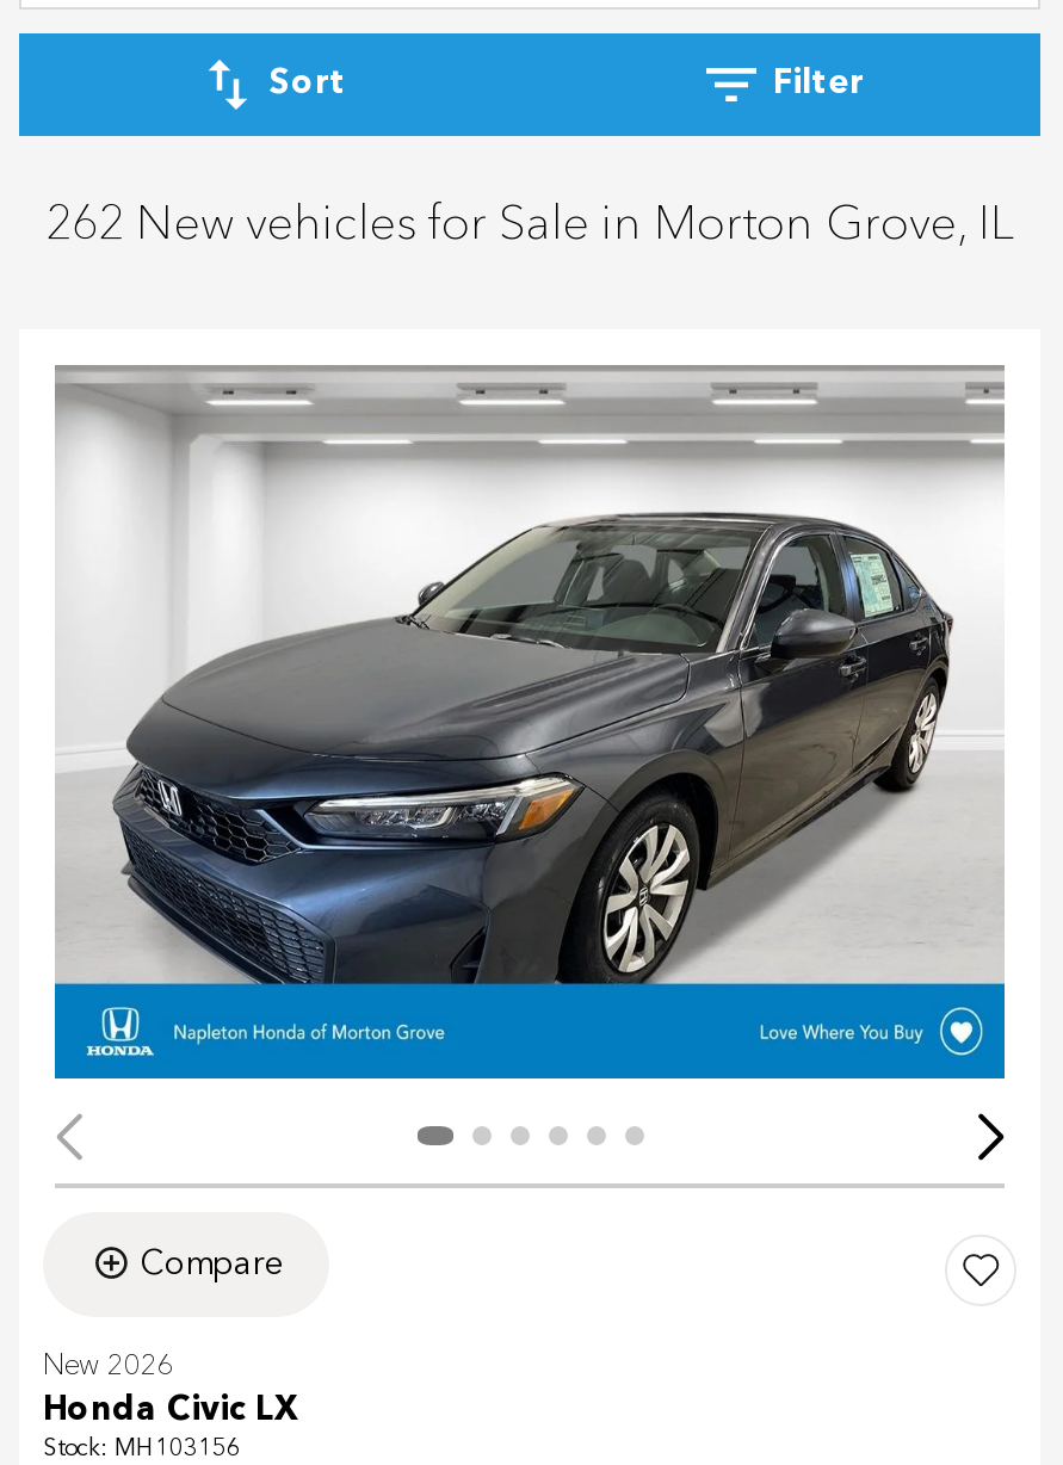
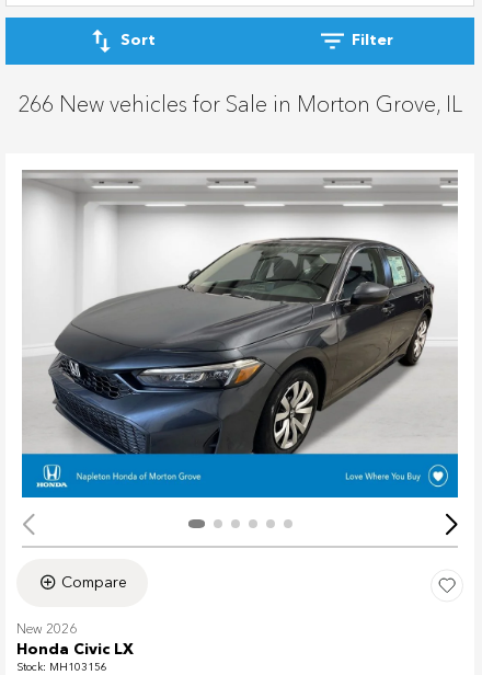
- 262 New vehicles for Sale in Morton Grove, IL
+ 266 New vehicles for Sale in Morton Grove, IL
